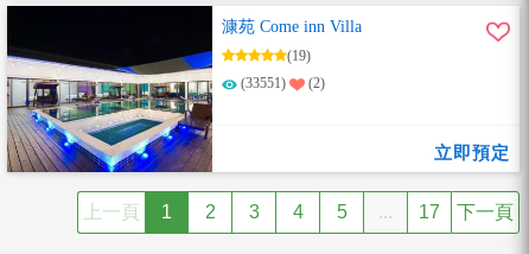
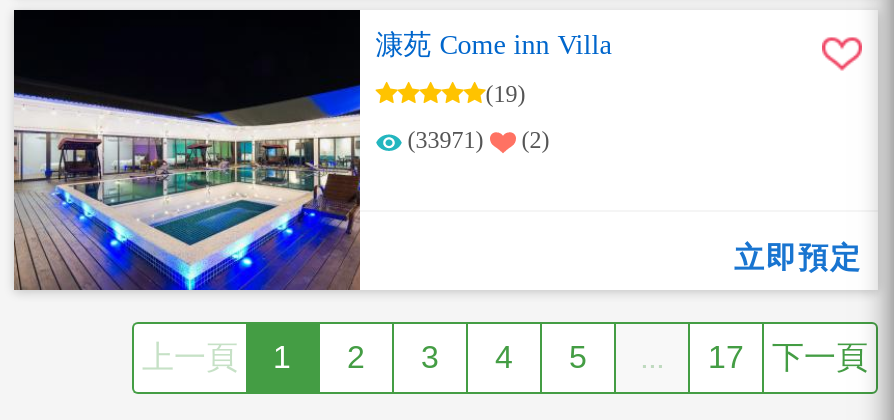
- (33551) (2)
+ (33971) (2)
